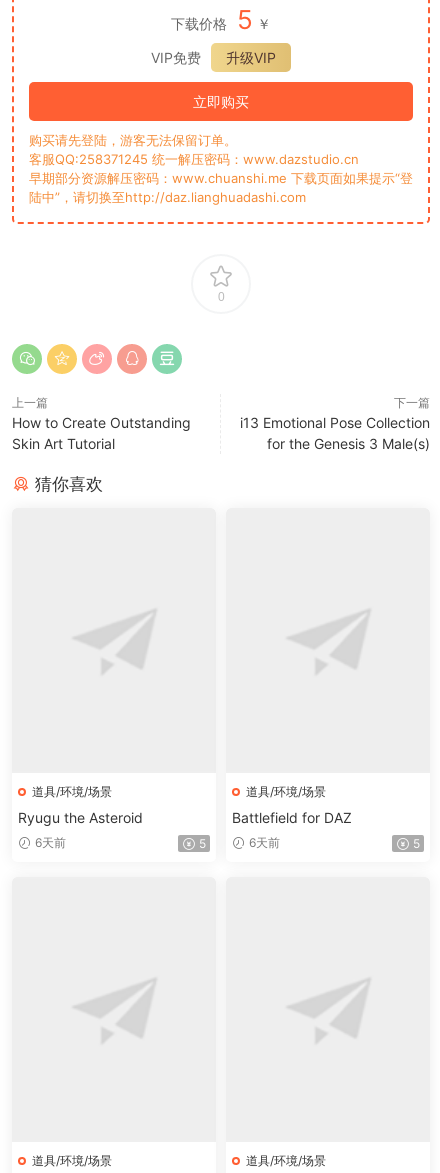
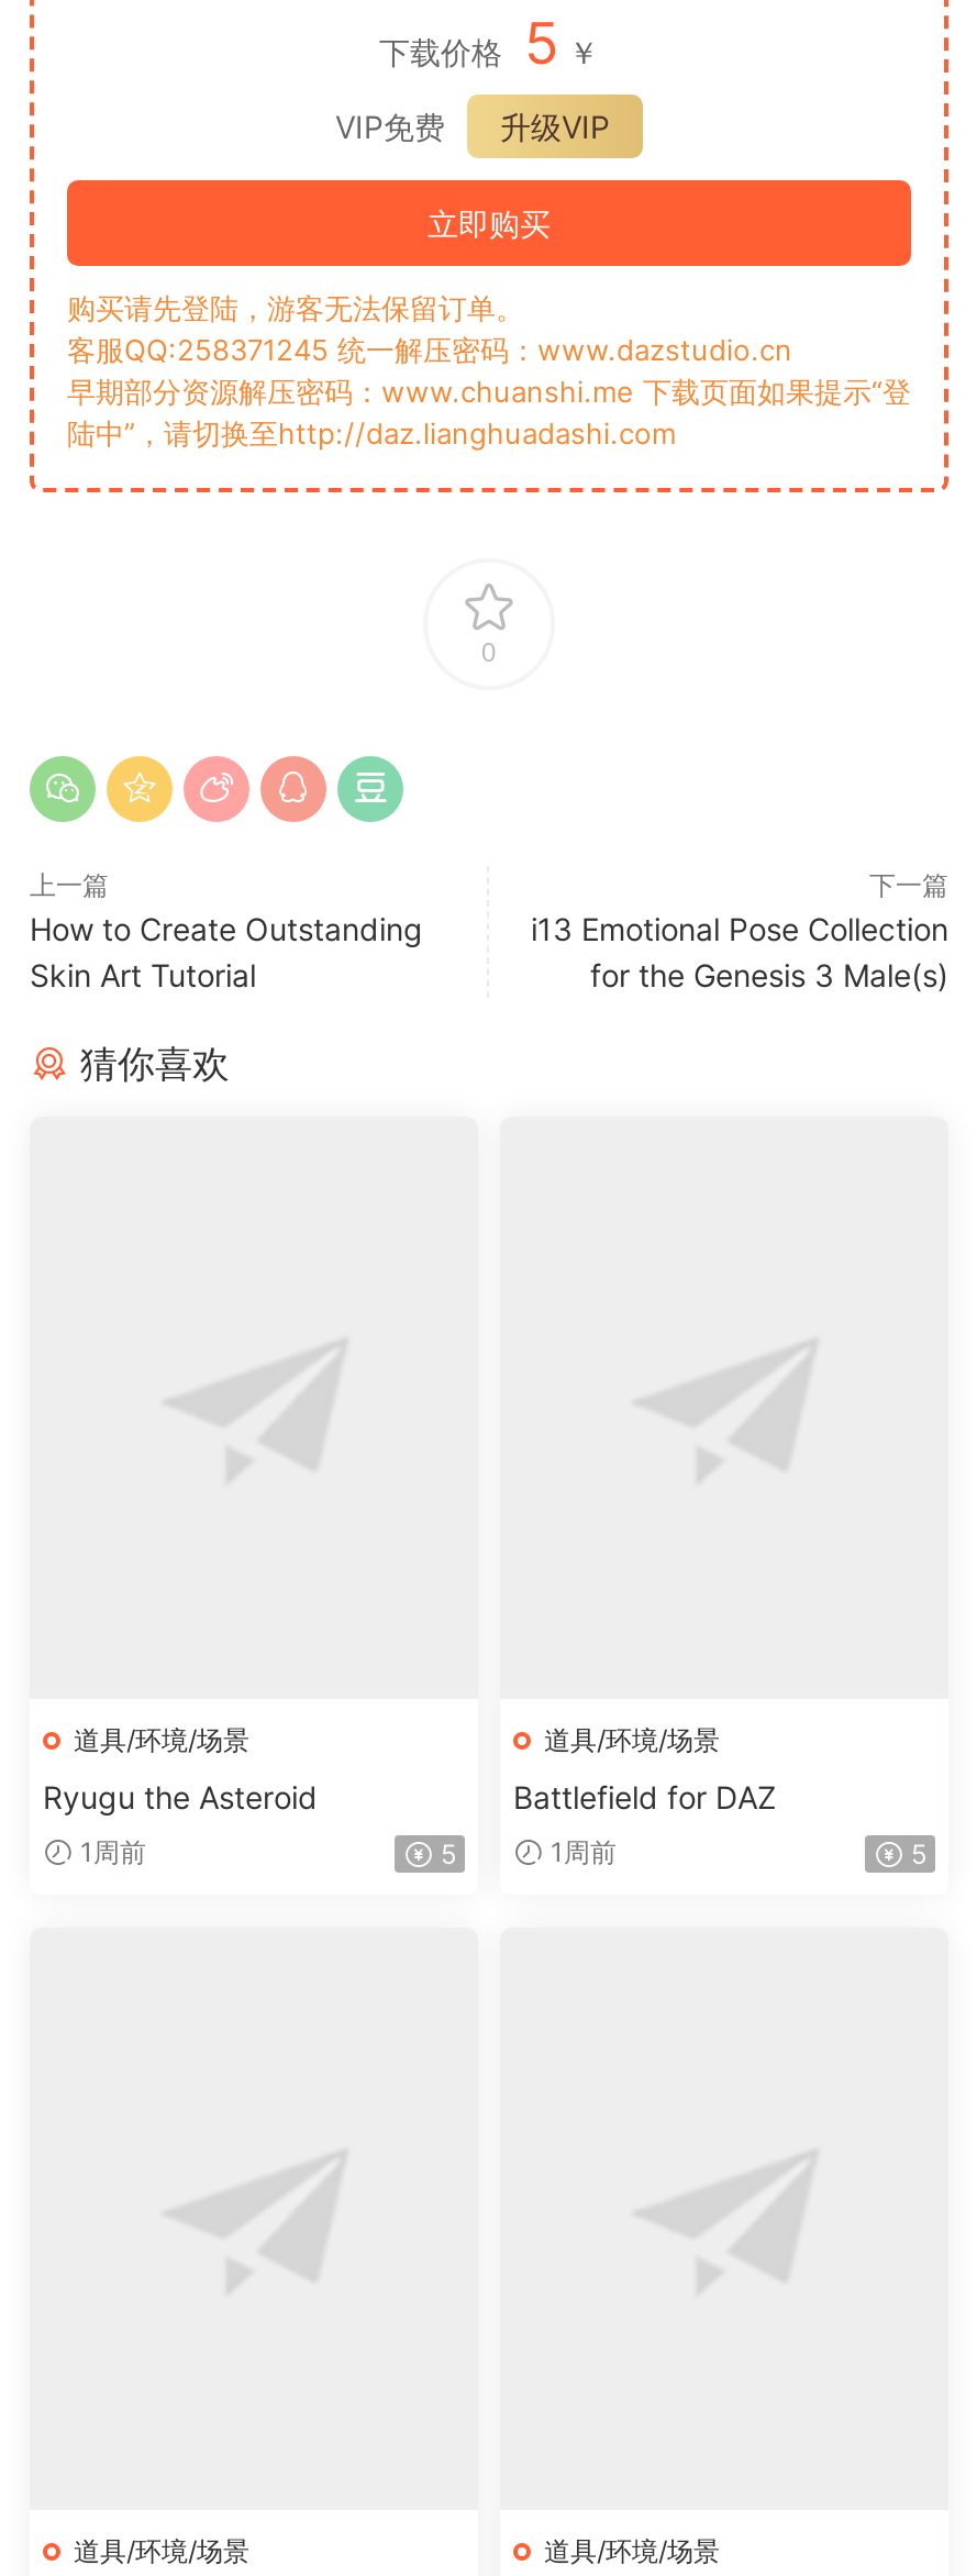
- 6天前
+ 1周前

- 6天前
+ 1周前
